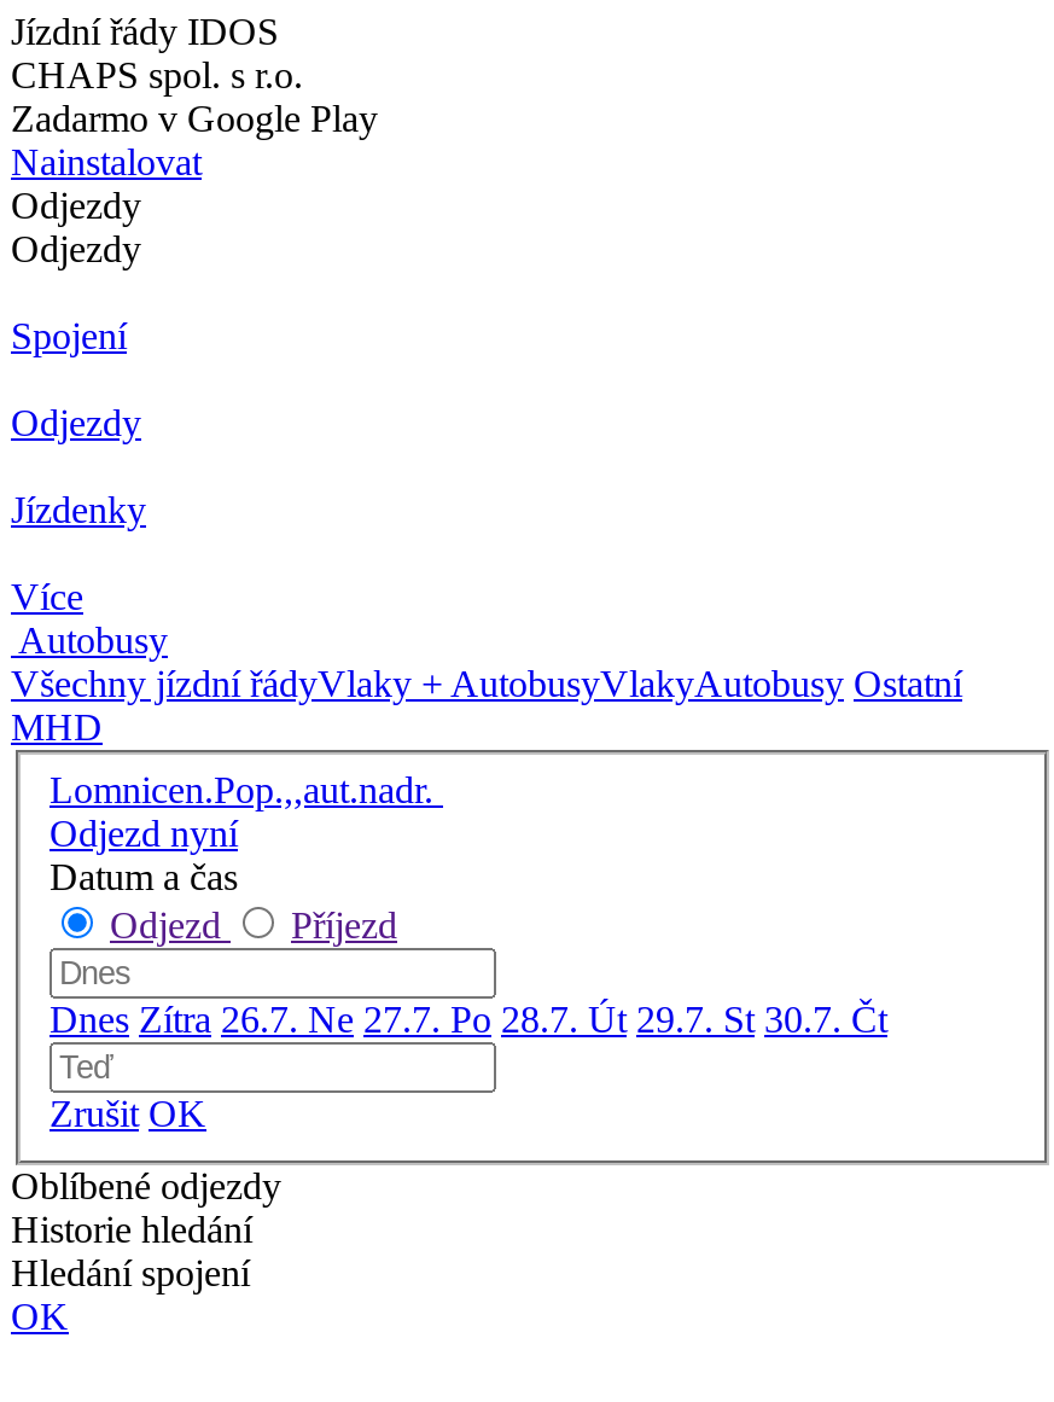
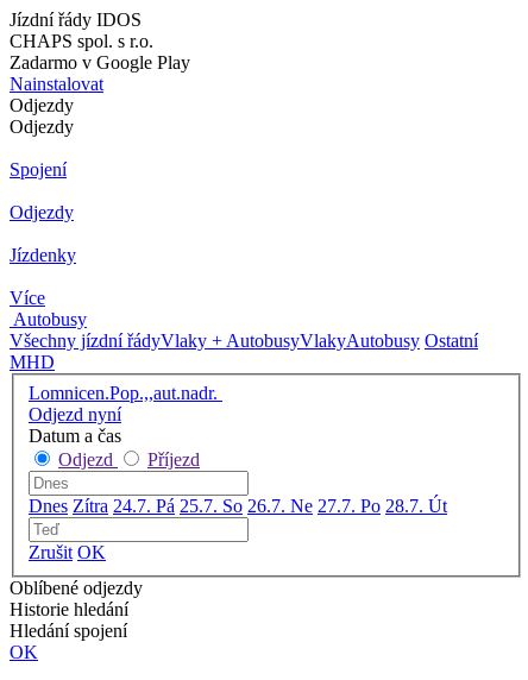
- Dnes Zítra 26.7. Ne 27.7. Po 28.7. Út 29.7. St 30.7. Čt
+ Dnes Zítra 24.7. Pá 25.7. So 26.7. Ne 27.7. Po 28.7. Út
